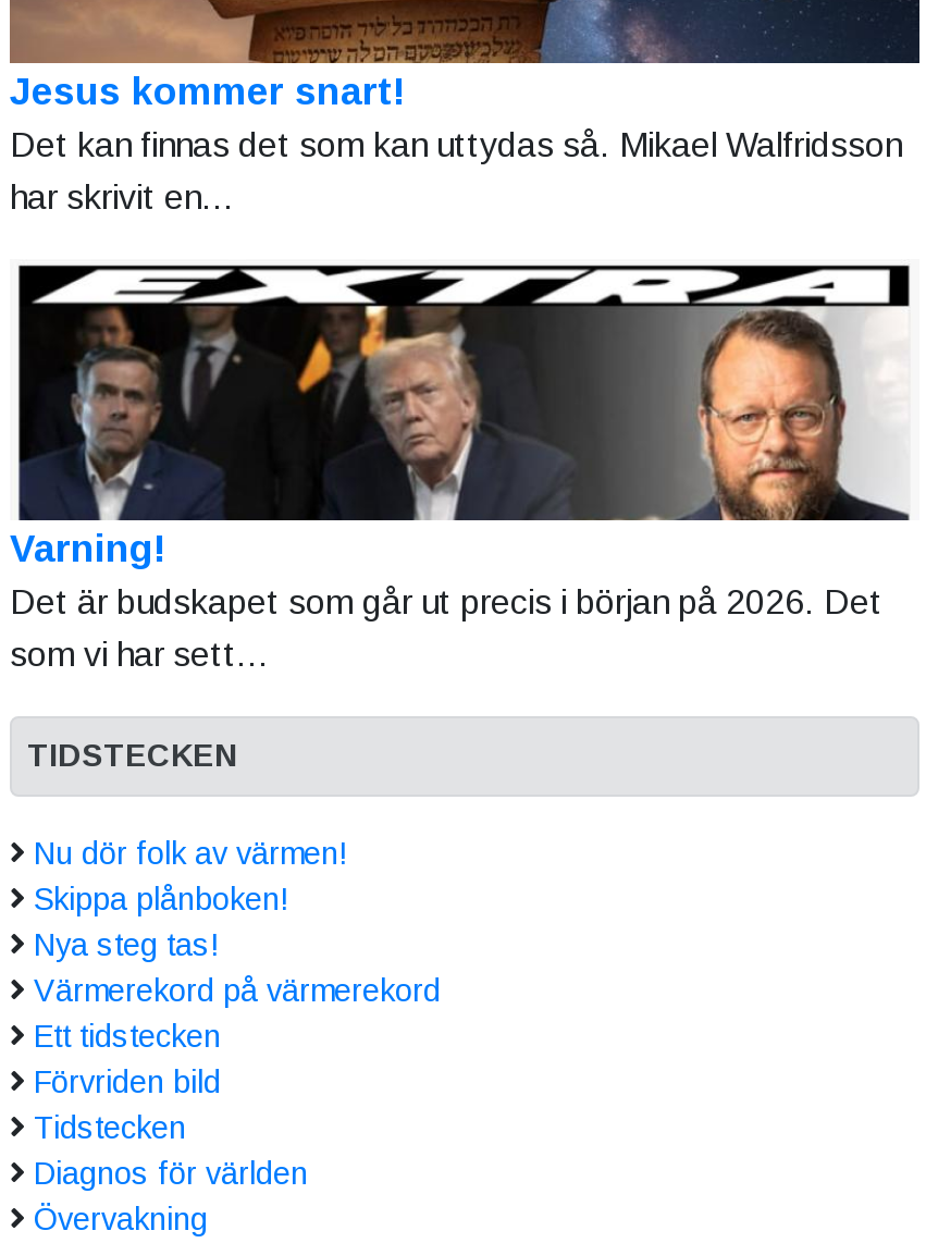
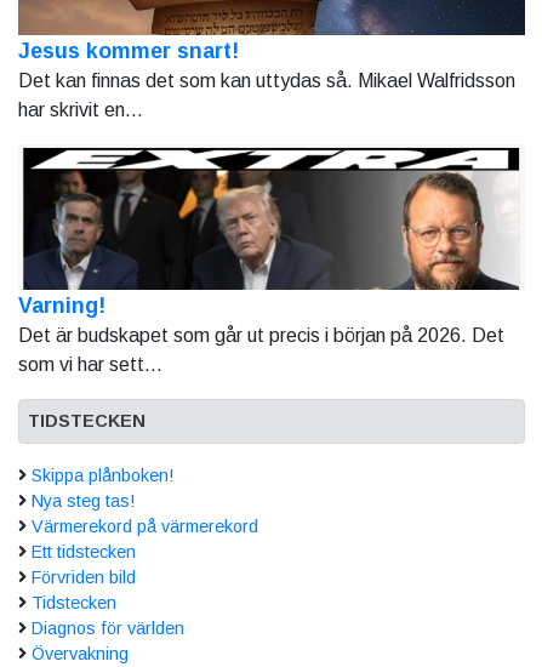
- Nu dör folk av värmen!
